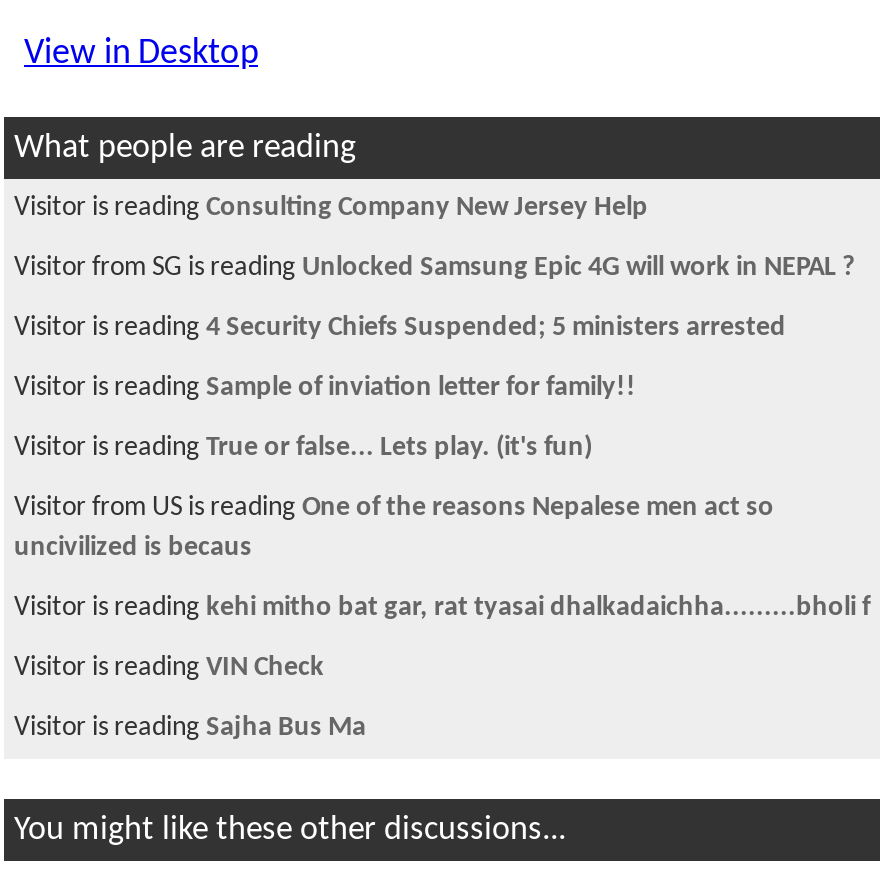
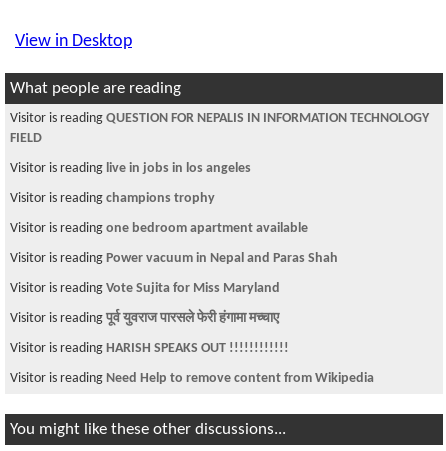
- Visitor is reading Consulting Company New Jersey Help
+ Visitor is reading QUESTION FOR NEPALIS IN INFORMATION TECHNOLOGY
+ FIELD

- Visitor from SG is reading Unlocked Samsung Epic 4G will work in NEPAL ?
+ Visitor is reading live in jobs in los angeles

- Visitor is reading 4 Security Chiefs Suspended; 5 ministers arrested
+ Visitor is reading champions trophy

- Visitor is reading Sample of inviation letter for family!!
+ Visitor is reading one bedroom apartment available

- Visitor is reading True or false... Lets play. (it's fun)
+ Visitor is reading Power vacuum in Nepal and Paras Shah

- Visitor from US is reading One of the reasons Nepalese men act so
- uncivilized is becaus
+ Visitor is reading Vote Sujita for Miss Maryland

- Visitor is reading kehi mitho bat gar, rat tyasai dhalkadaichha.........bholi f
+ Visitor is reading पूर्व युवराज पारसले फेरी हंगामा मच्चाए

- Visitor is reading VIN Check
+ Visitor is reading HARISH SPEAKS OUT !!!!!!!!!!!!

- Visitor is reading Sajha Bus Ma
+ Visitor is reading Need Help to remove content from Wikipedia
